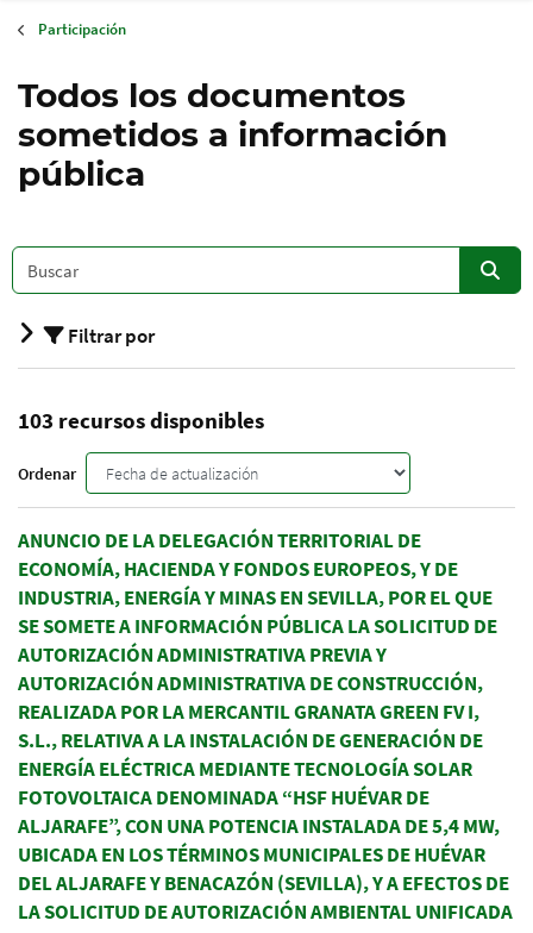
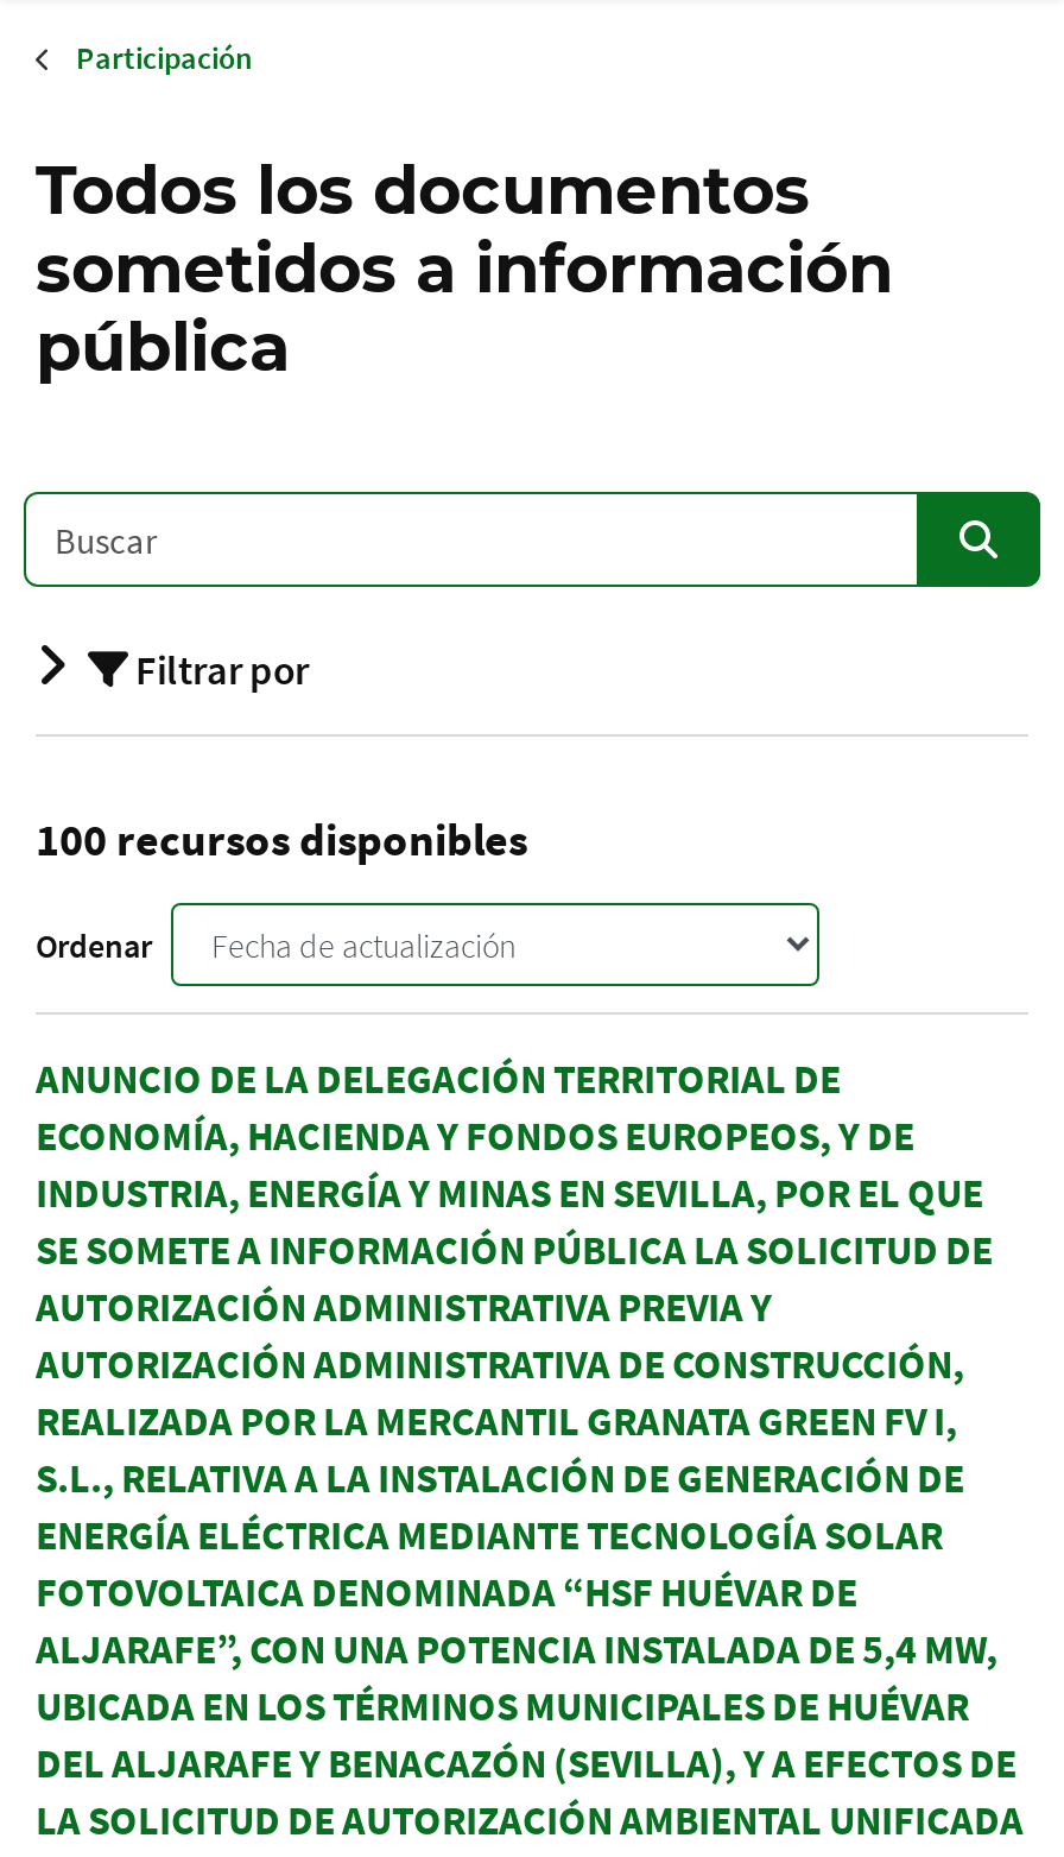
- 103 recursos disponibles
+ 100 recursos disponibles
